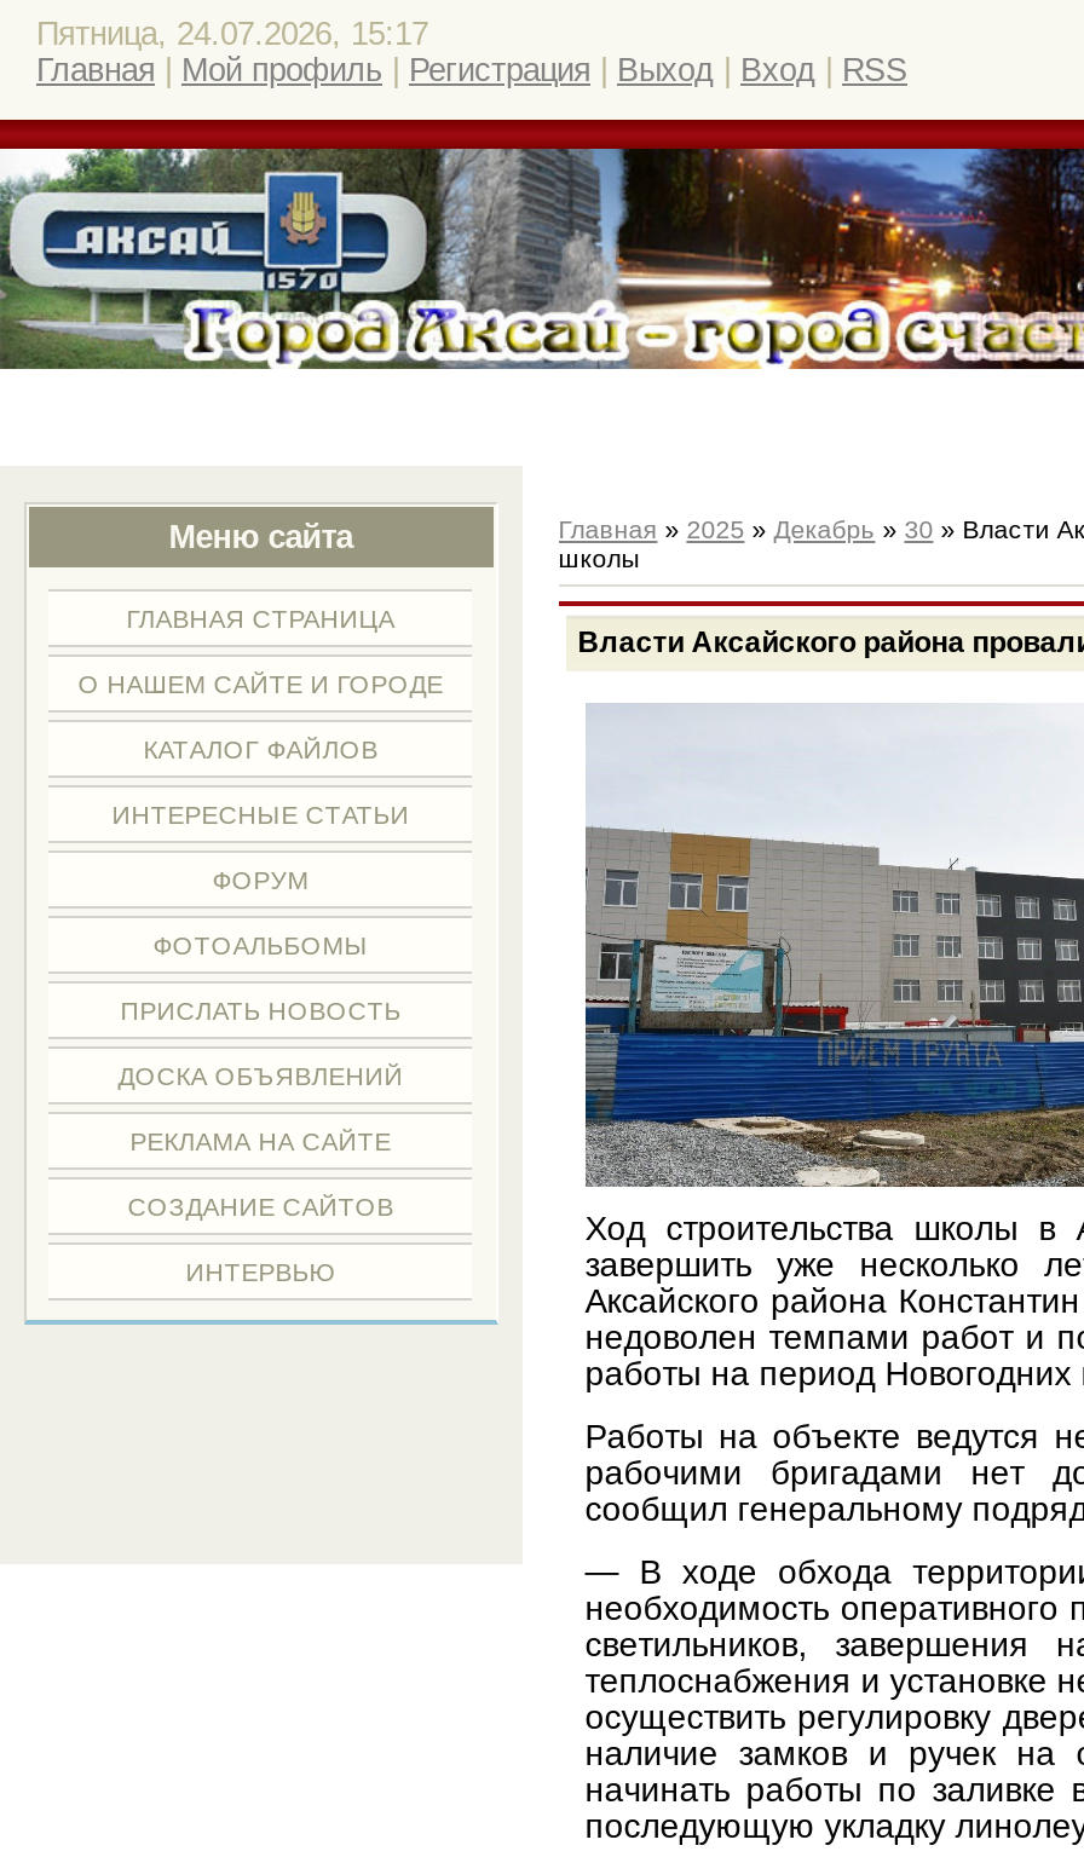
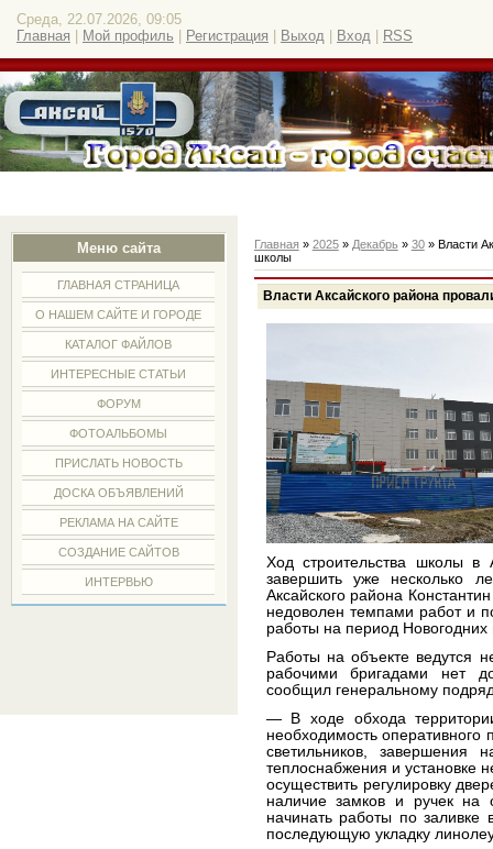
- Пятница, 24.07.2026, 15:17
+ Среда, 22.07.2026, 09:05
